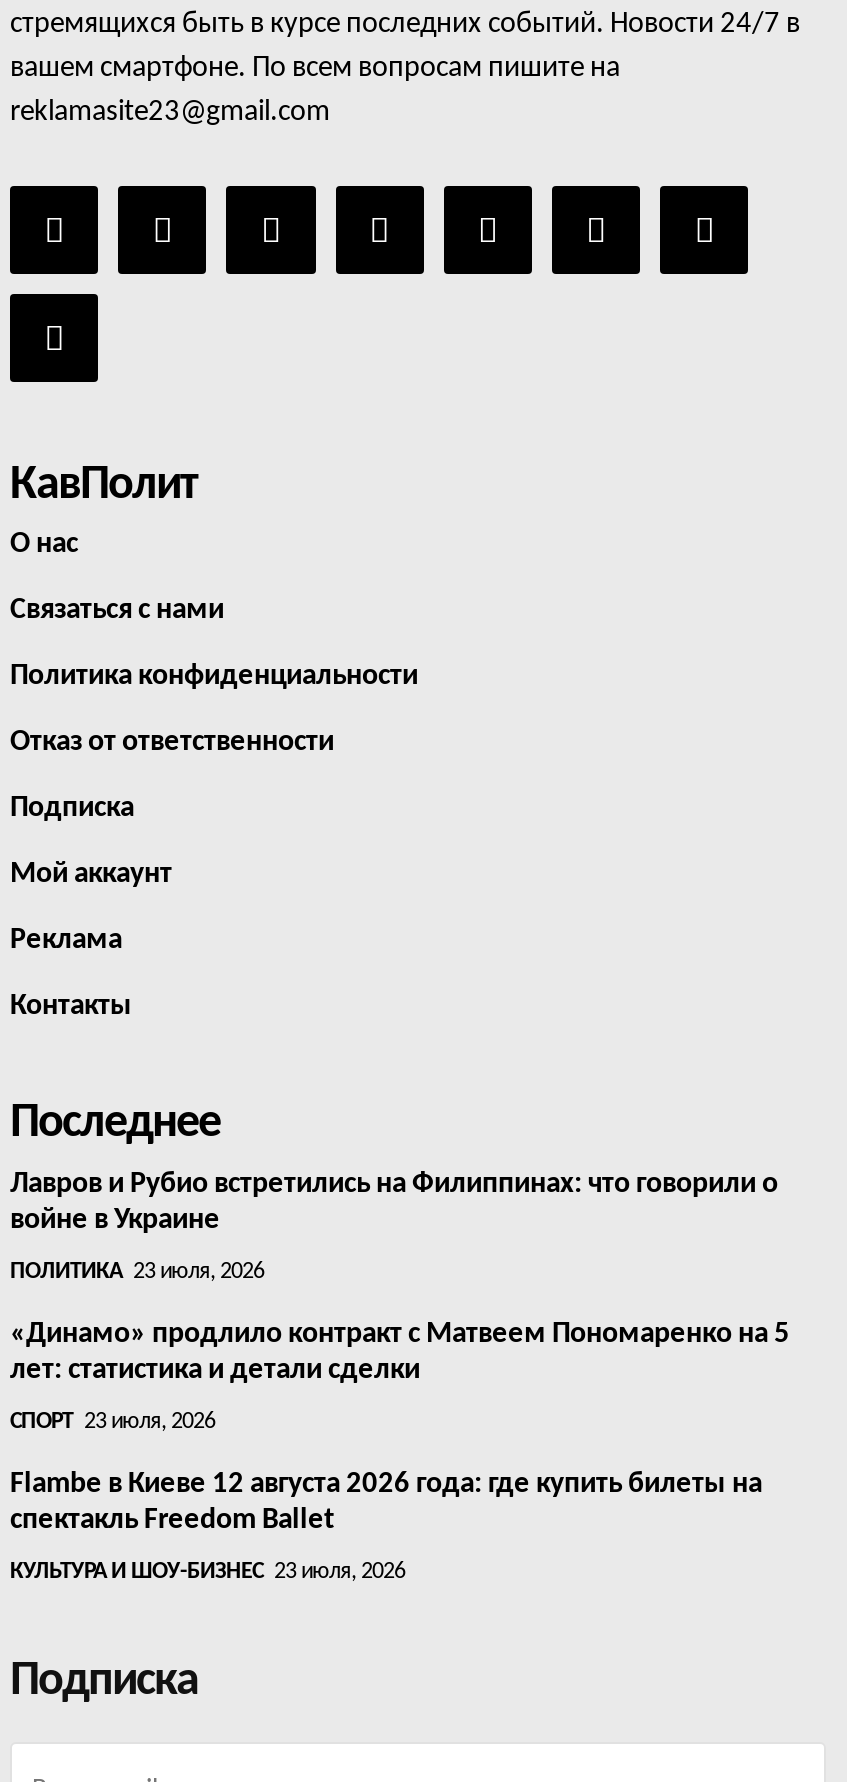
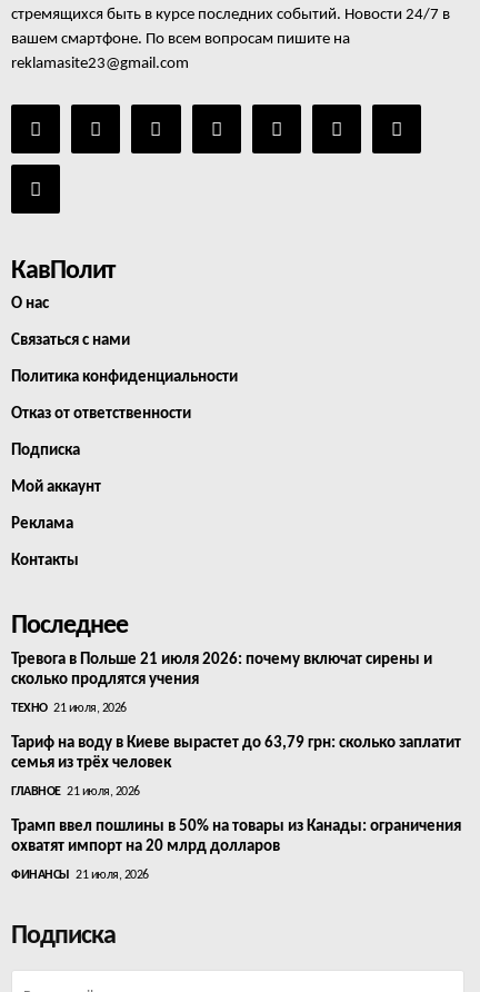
- Лавров и Рубио встретились на Филиппинах: что говорили о
- войне в Украине
+ Тревога в Польше 21 июля 2026: почему включат сирены и
+ сколько продлятся учения

- ПОЛИТИКА 23 июля, 2026
+ ТЕХНО 21 июля, 2026

- «Динамо» продлило контракт с Матвеем Пономаренко на 5
- лет: статистика и детали сделки
+ Тариф на воду в Киеве вырастет до 63,79 грн: сколько заплатит
+ семья из трёх человек

- СПОРТ 23 июля, 2026
+ ГЛАВНОЕ 21 июля, 2026

- Flambe в Киеве 12 августа 2026 года: где купить билеты на
- спектакль Freedom Ballet
+ Трамп ввел пошлины в 50% на товары из Канады: ограничения
+ охватят импорт на 20 млрд долларов

- КУЛЬТУРА И ШОУ-БИЗНЕС 23 июля, 2026
+ ФИНАНСЫ 21 июля, 2026
